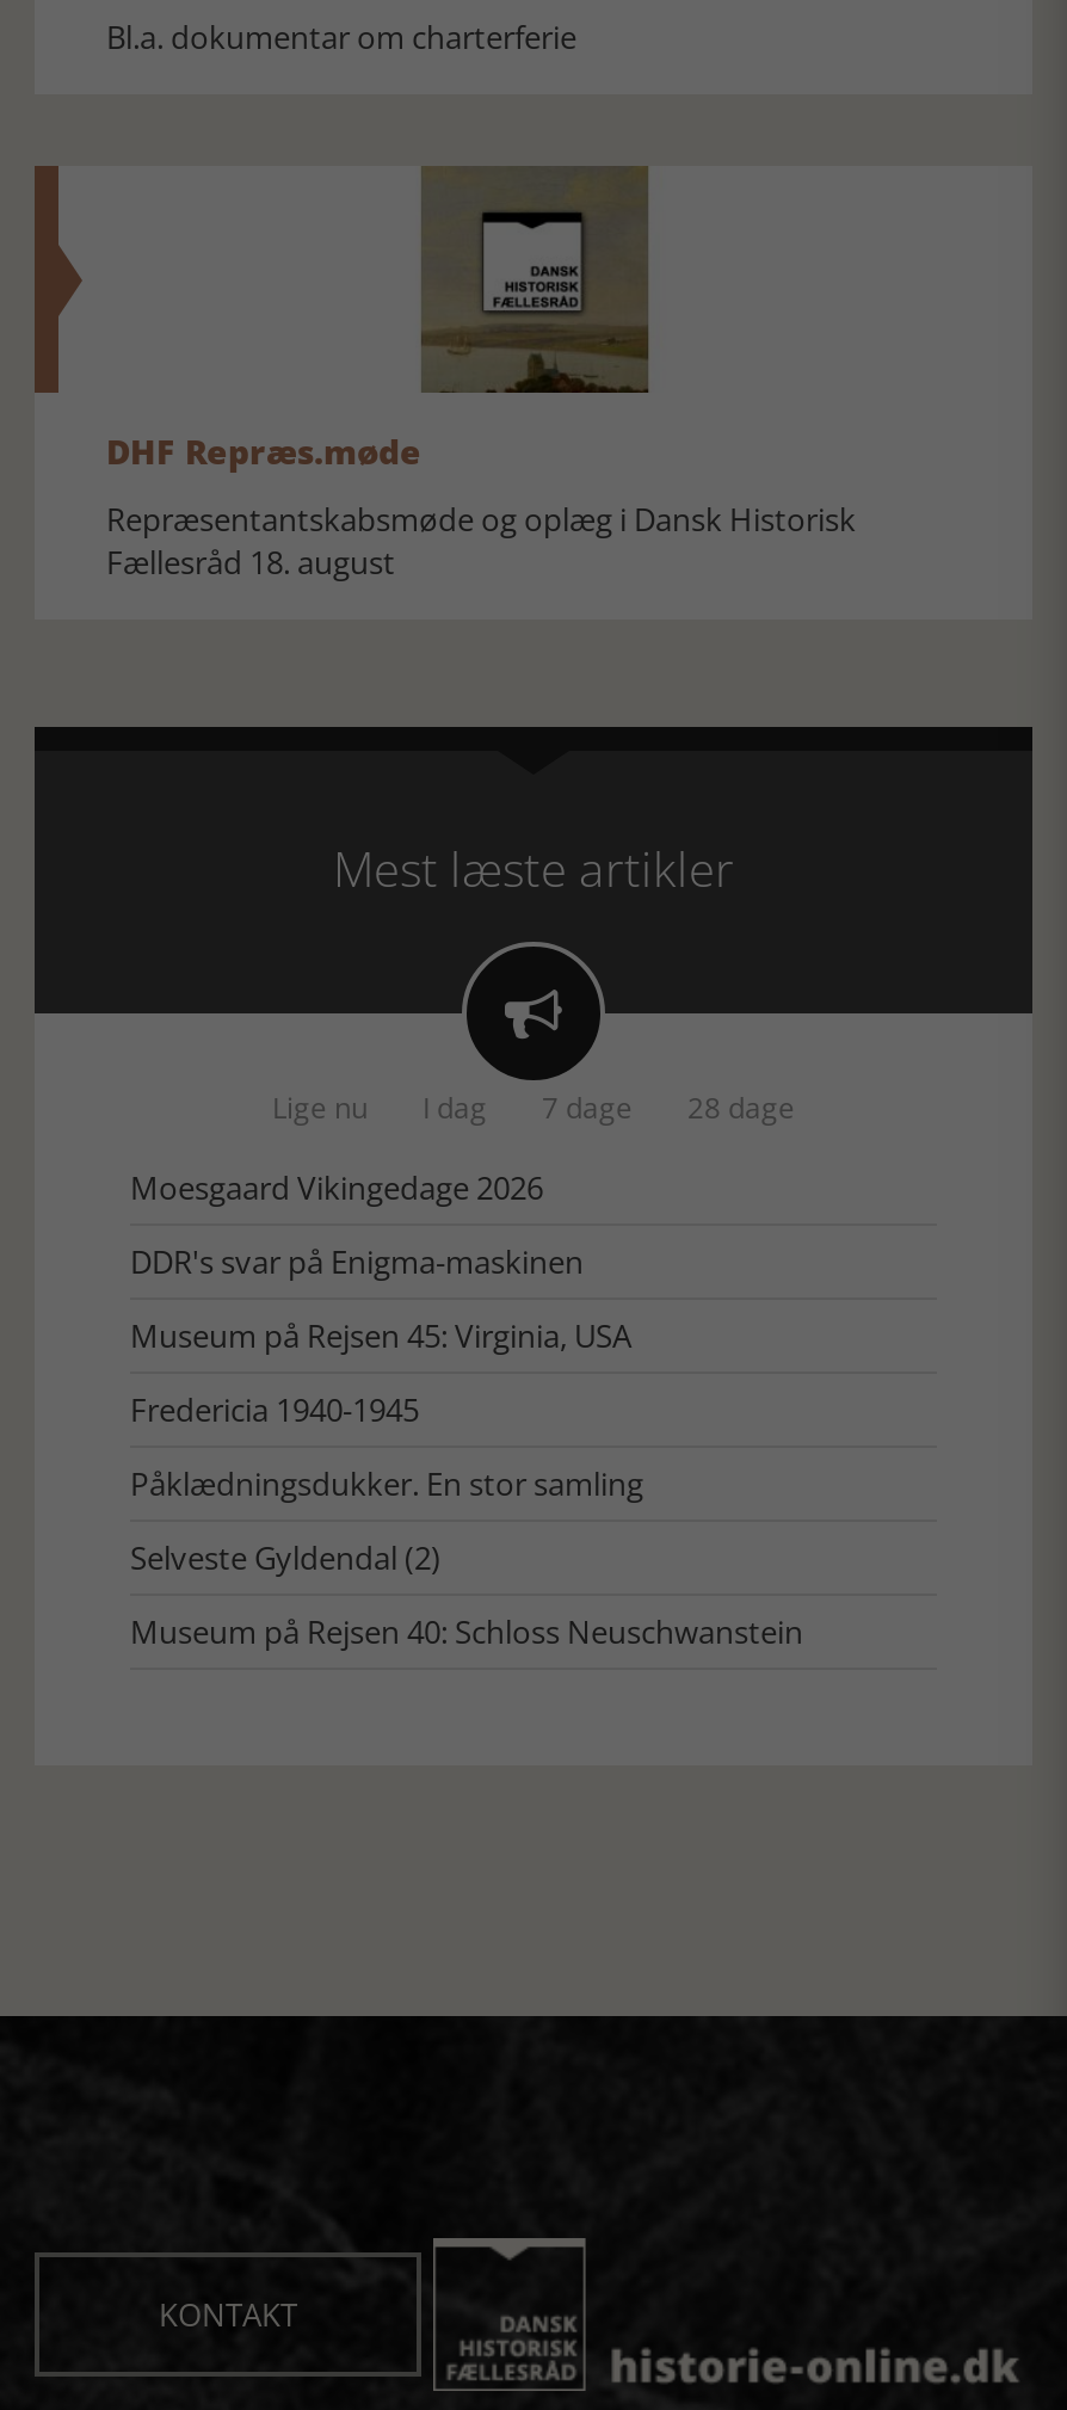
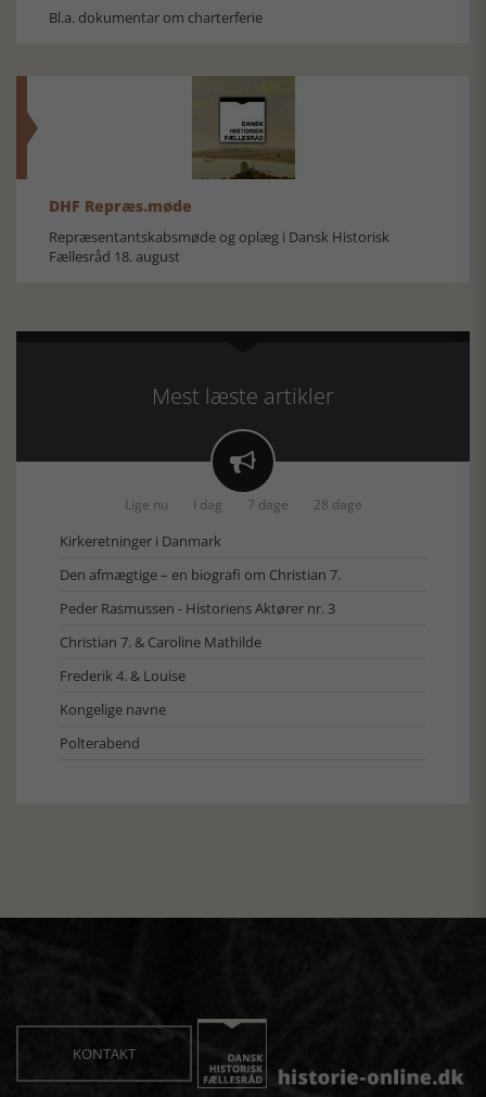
- Moesgaard Vikingedage 2026
+ Kirkeretninger i Danmark

- DDR's svar på Enigma-maskinen
+ Den afmægtige – en biografi om Christian 7.

- Museum på Rejsen 45: Virginia, USA
+ Peder Rasmussen - Historiens Aktører nr. 3

- Fredericia 1940-1945
+ Christian 7. & Caroline Mathilde

- Påklædningsdukker. En stor samling
+ Frederik 4. & Louise

- Selveste Gyldendal (2)
+ Kongelige navne

- Museum på Rejsen 40: Schloss Neuschwanstein
+ Polterabend
